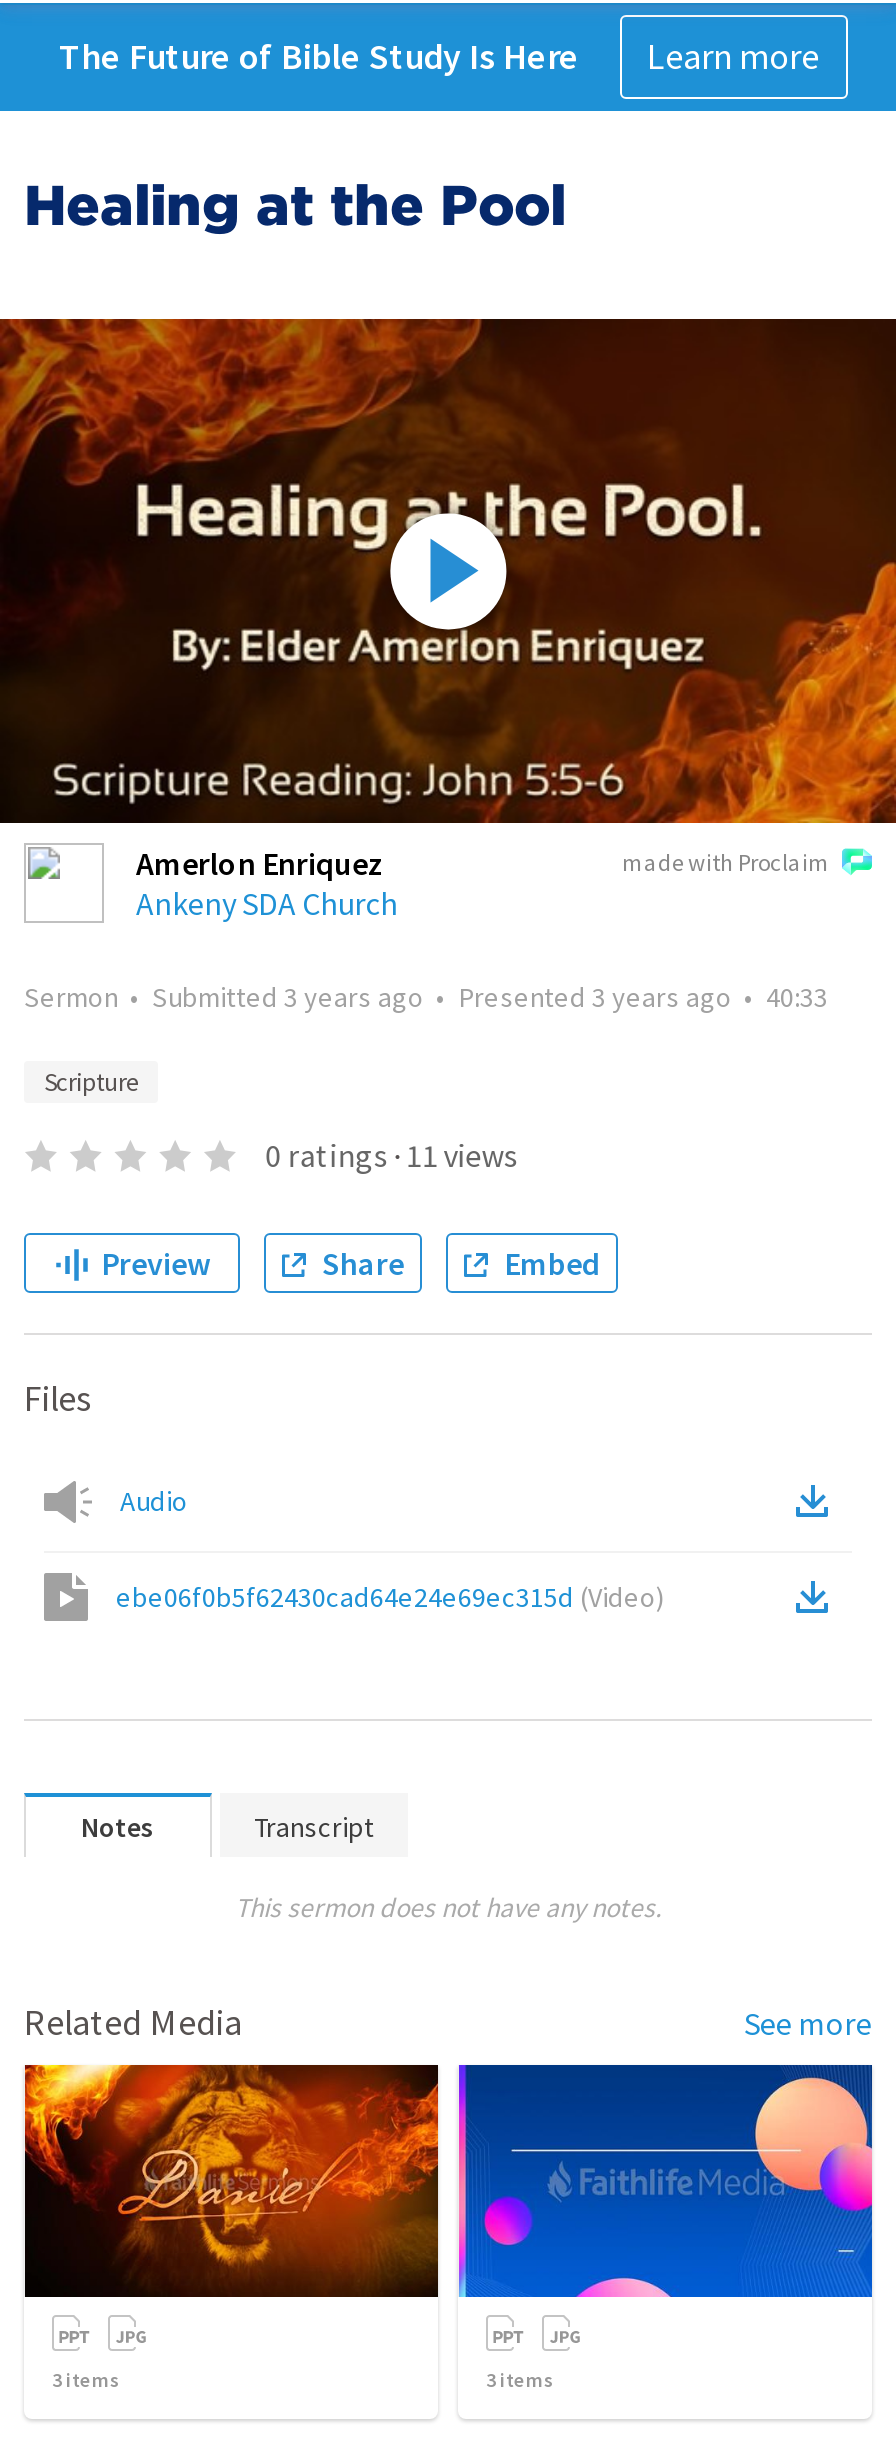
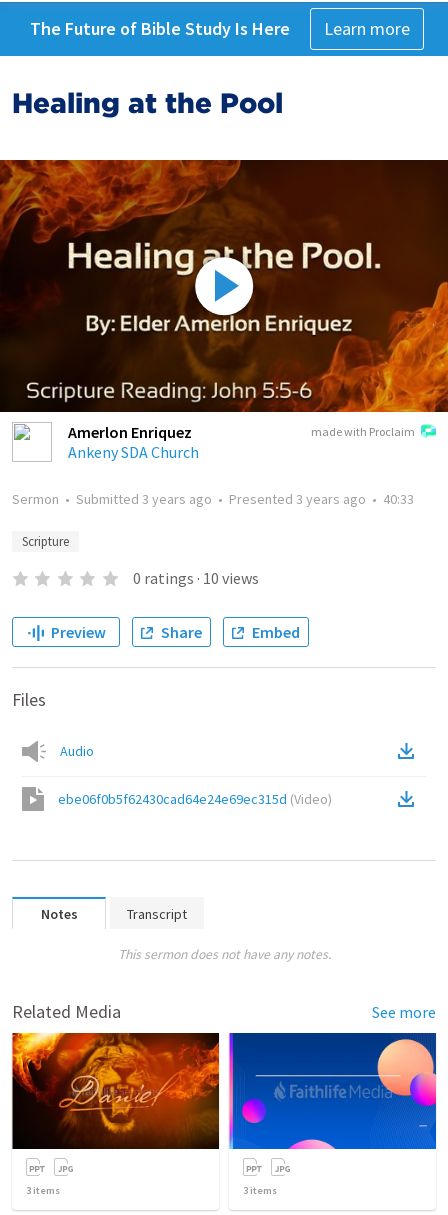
- 0 ratings · 11 views
+ 0 ratings · 10 views
